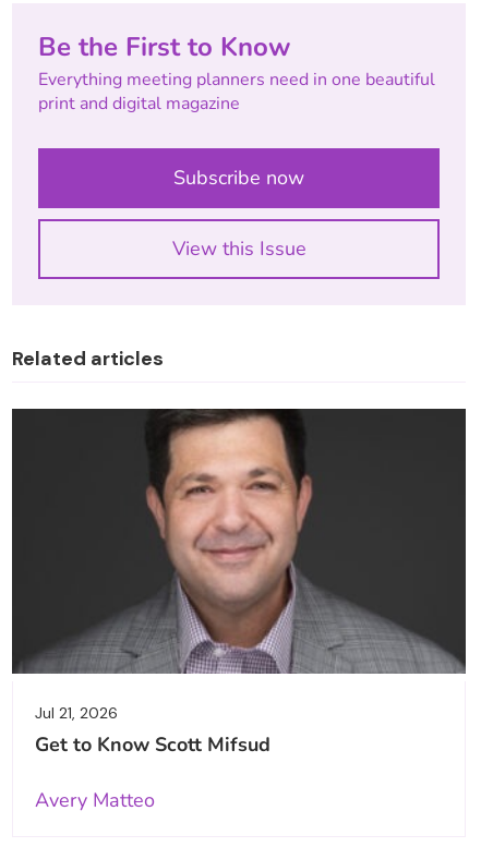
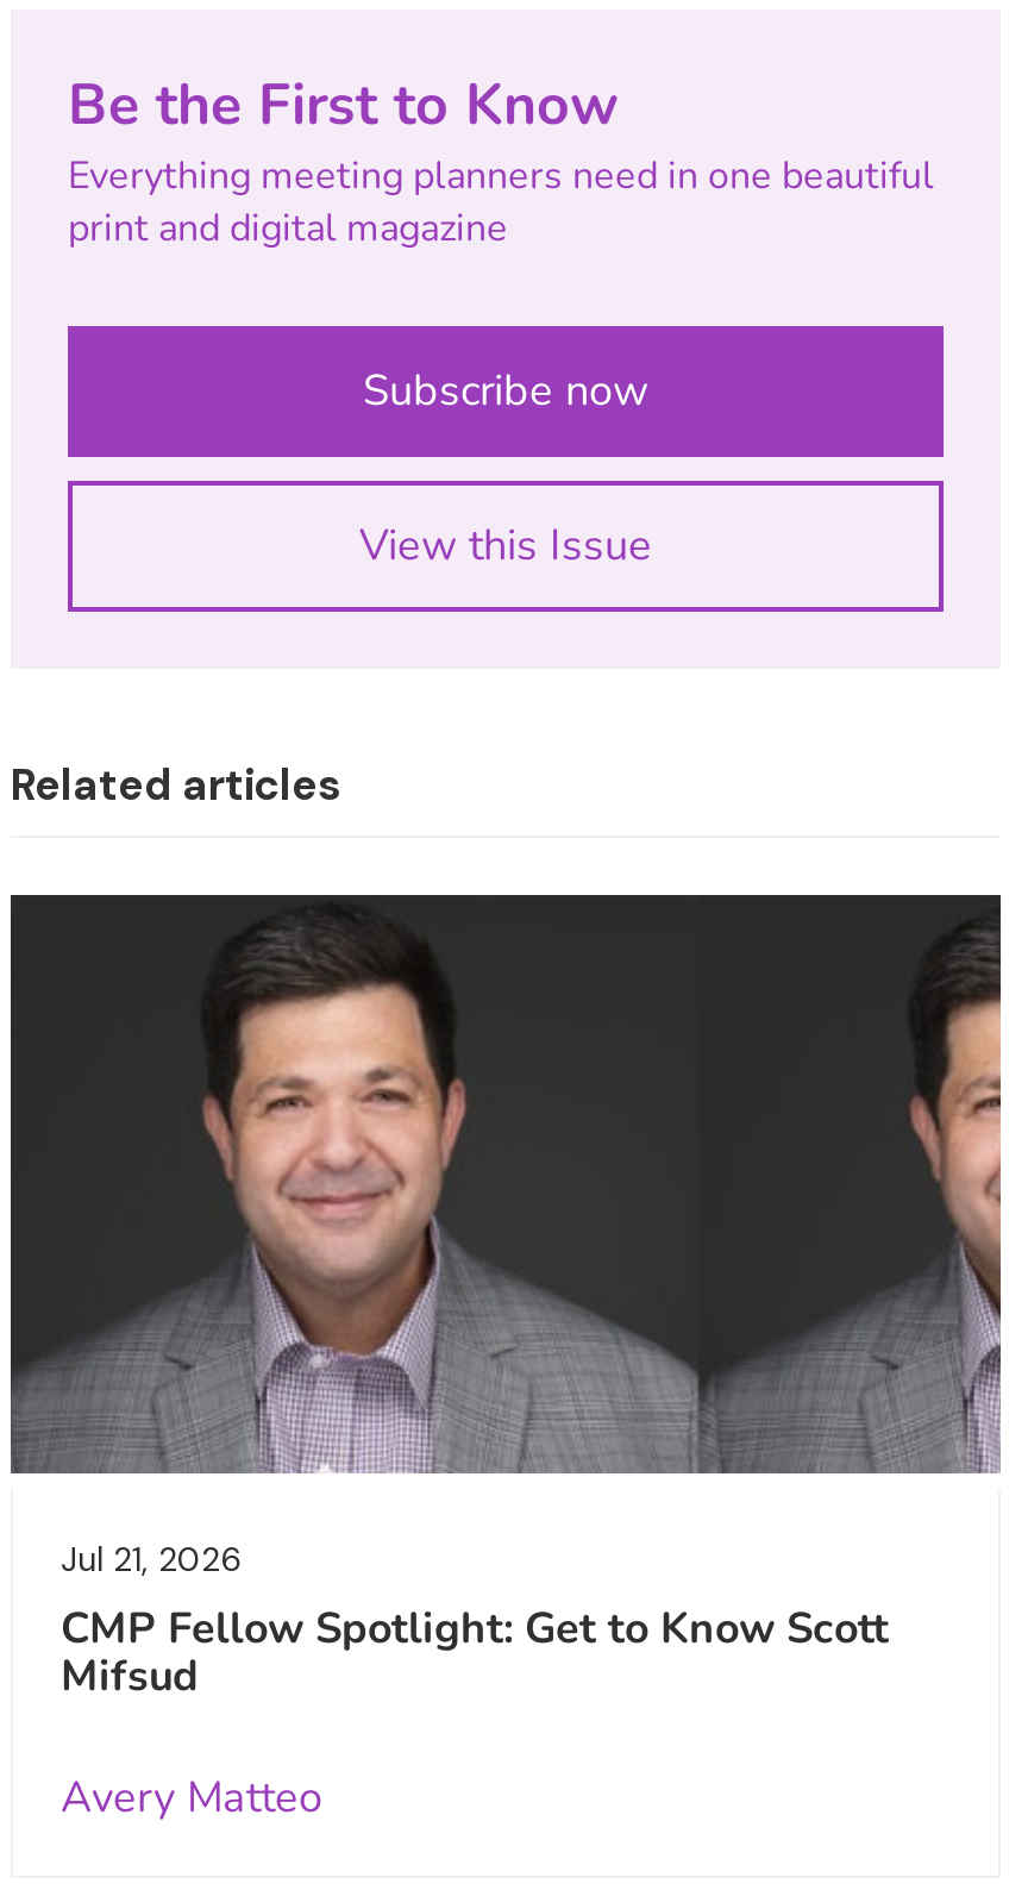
- [image]
+ [image]

- Get to Know Scott Mifsud
+ CMP Fellow Spotlight: Get to Know Scott
+ Mifsud
